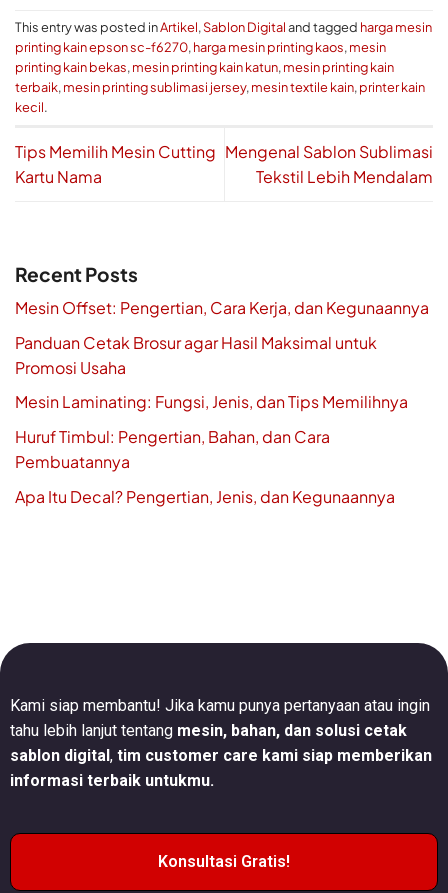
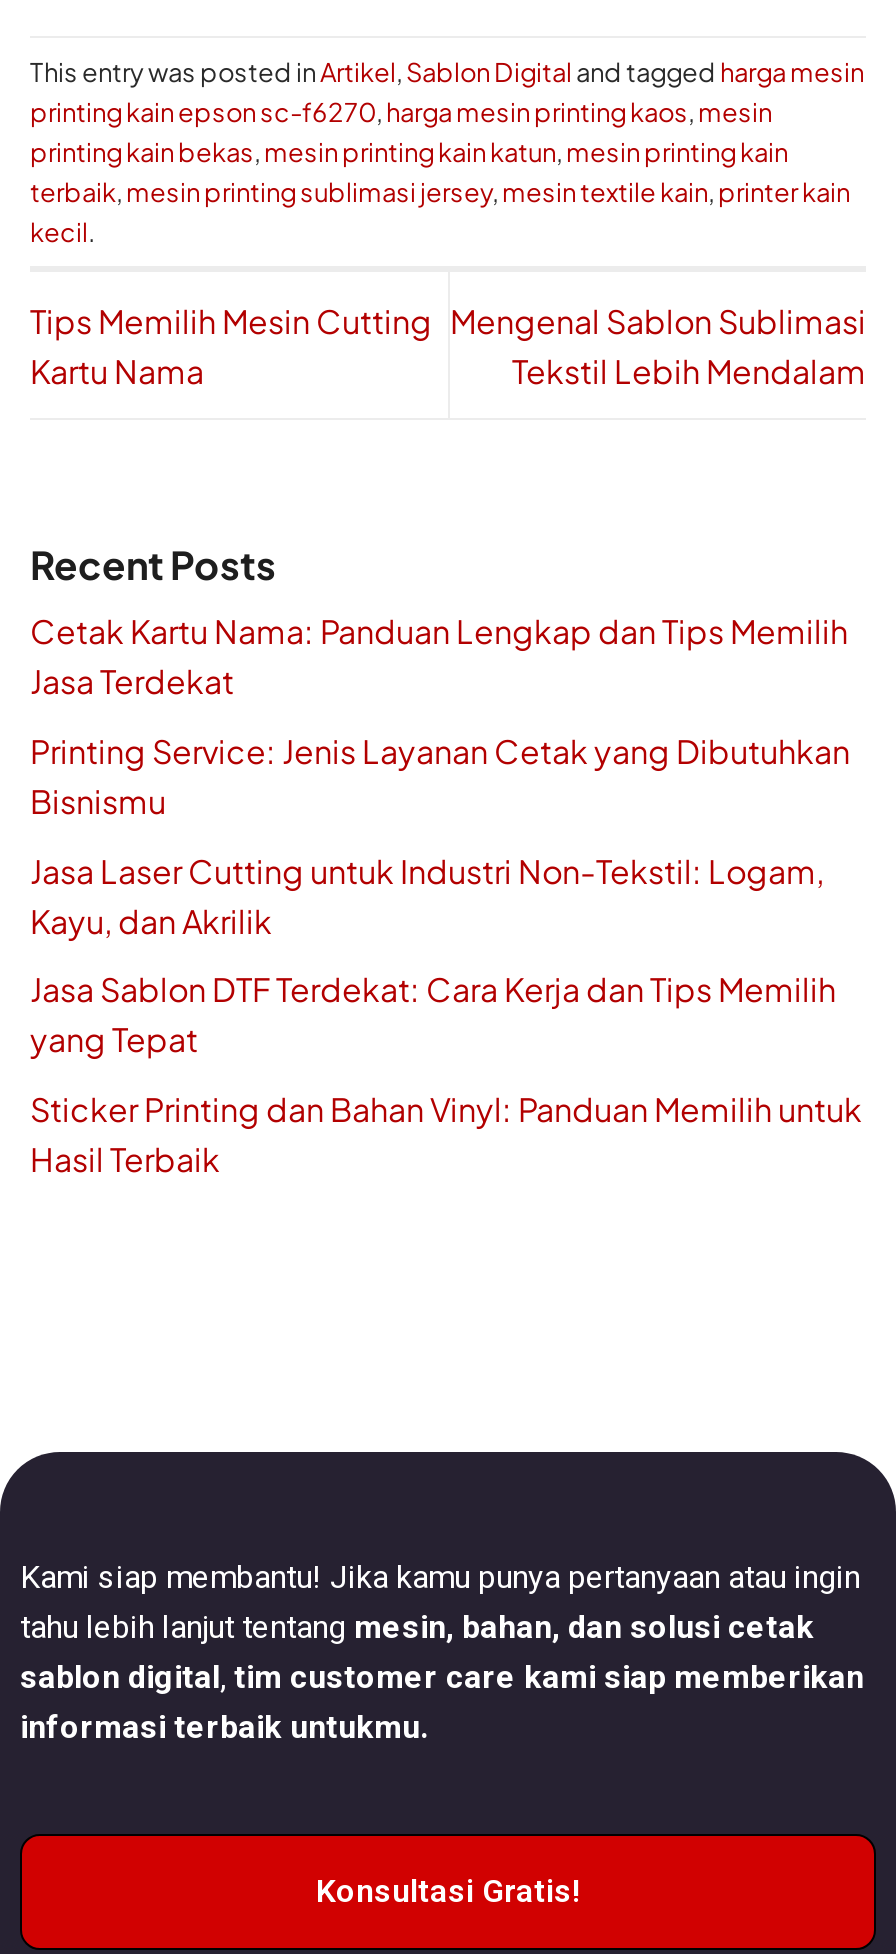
- Mesin Offset: Pengertian, Cara Kerja, dan Kegunaannya
+ Cetak Kartu Nama: Panduan Lengkap dan Tips Memilih
+ Jasa Terdekat

- Panduan Cetak Brosur agar Hasil Maksimal untuk
- Promosi Usaha
+ Printing Service: Jenis Layanan Cetak yang Dibutuhkan
+ Bisnismu

- Mesin Laminating: Fungsi, Jenis, dan Tips Memilihnya
+ Jasa Laser Cutting untuk Industri Non-Tekstil: Logam,
+ Kayu, dan Akrilik

- Huruf Timbul: Pengertian, Bahan, dan Cara
- Pembuatannya
+ Jasa Sablon DTF Terdekat: Cara Kerja dan Tips Memilih
+ yang Tepat

- Apa Itu Decal? Pengertian, Jenis, dan Kegunaannya
+ Sticker Printing dan Bahan Vinyl: Panduan Memilih untuk
+ Hasil Terbaik
